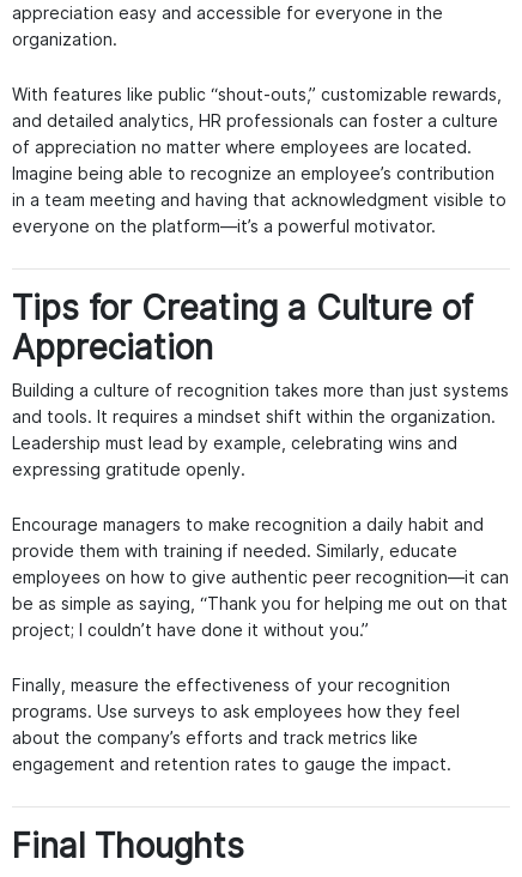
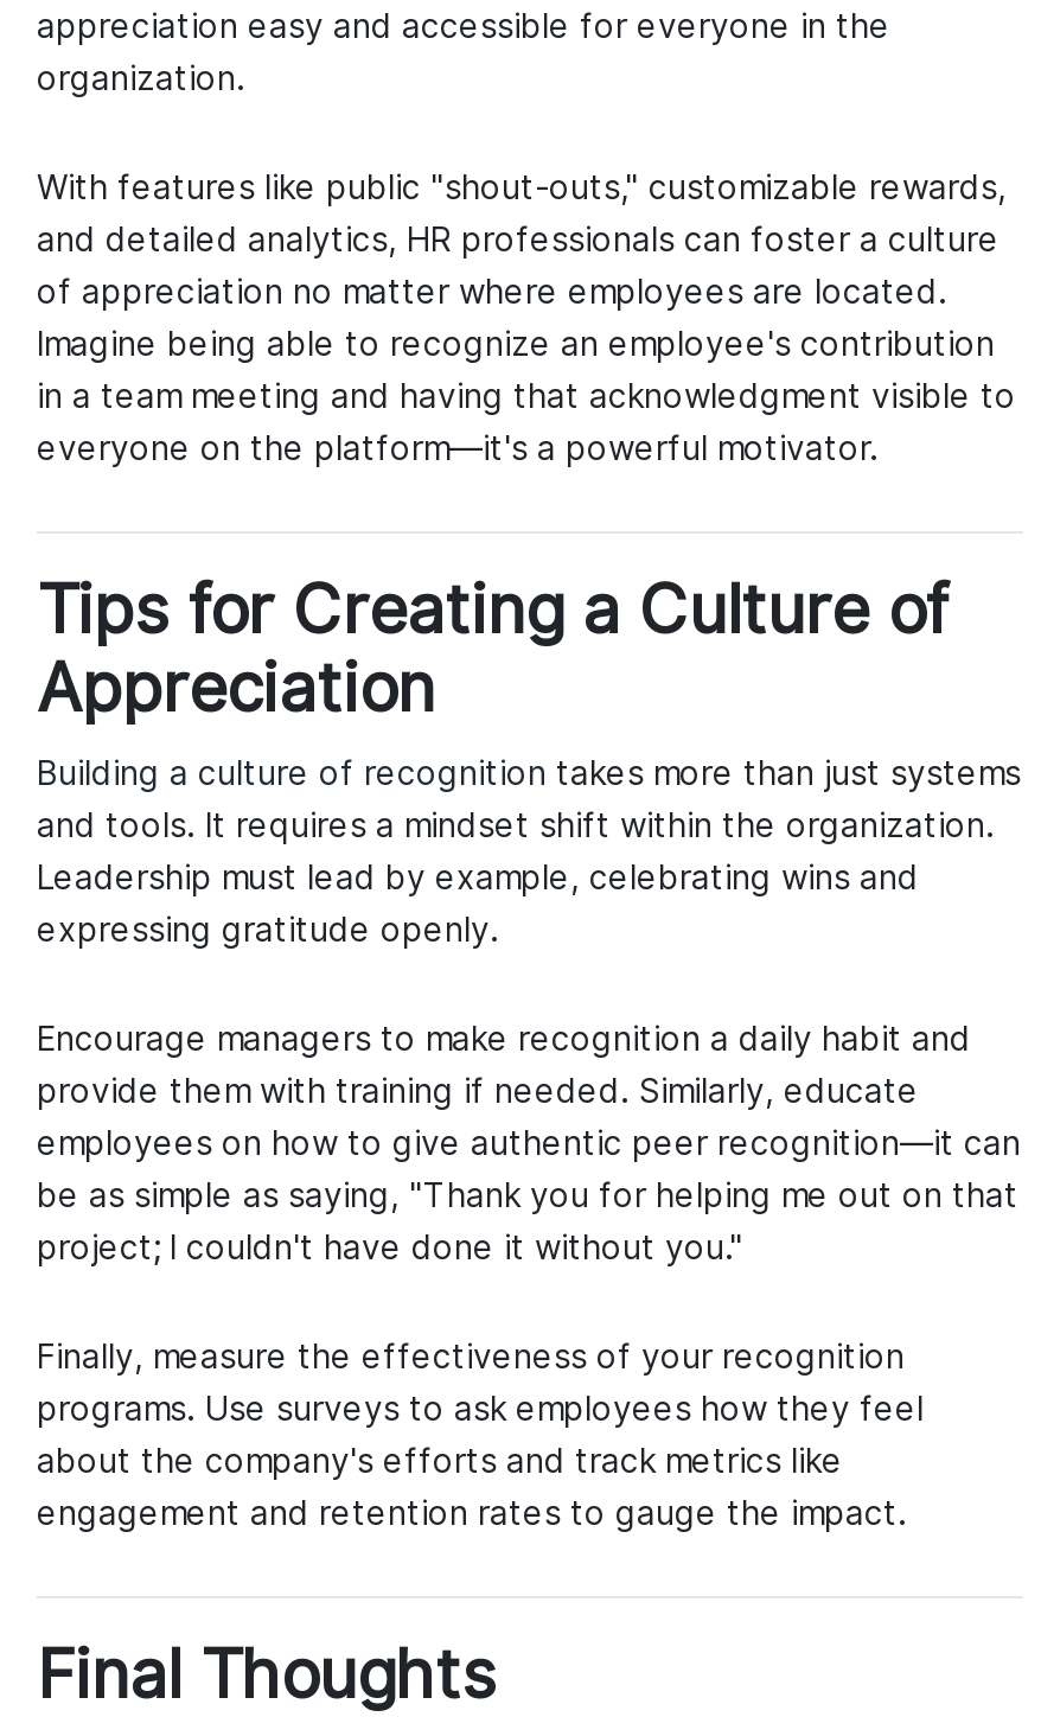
- With features like public “shout-outs,” customizable rewards,
+ With features like public "shout-outs," customizable rewards,

- Imagine being able to recognize an employee’s contribution
+ Imagine being able to recognize an employee's contribution

- everyone on the platform—it’s a powerful motivator.
+ everyone on the platform—it's a powerful motivator.

- be as simple as saying, “Thank you for helping me out on that
+ be as simple as saying, "Thank you for helping me out on that

- project; I couldn’t have done it without you.”
+ project; I couldn't have done it without you."

- about the company’s efforts and track metrics like
+ about the company's efforts and track metrics like
